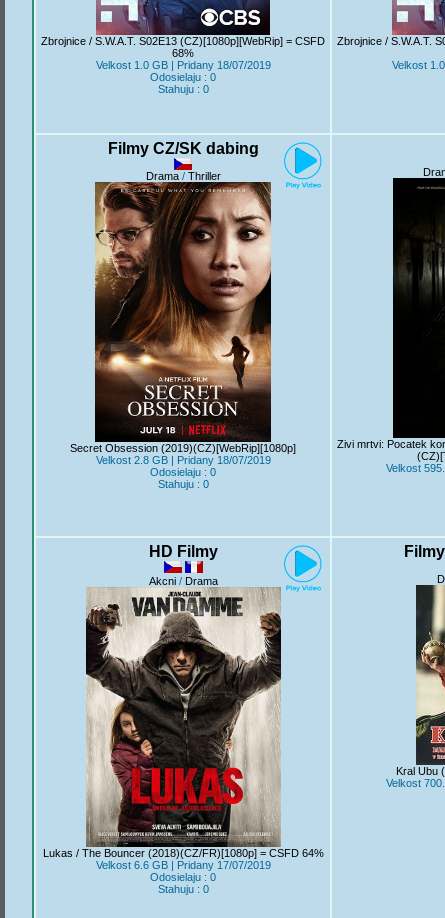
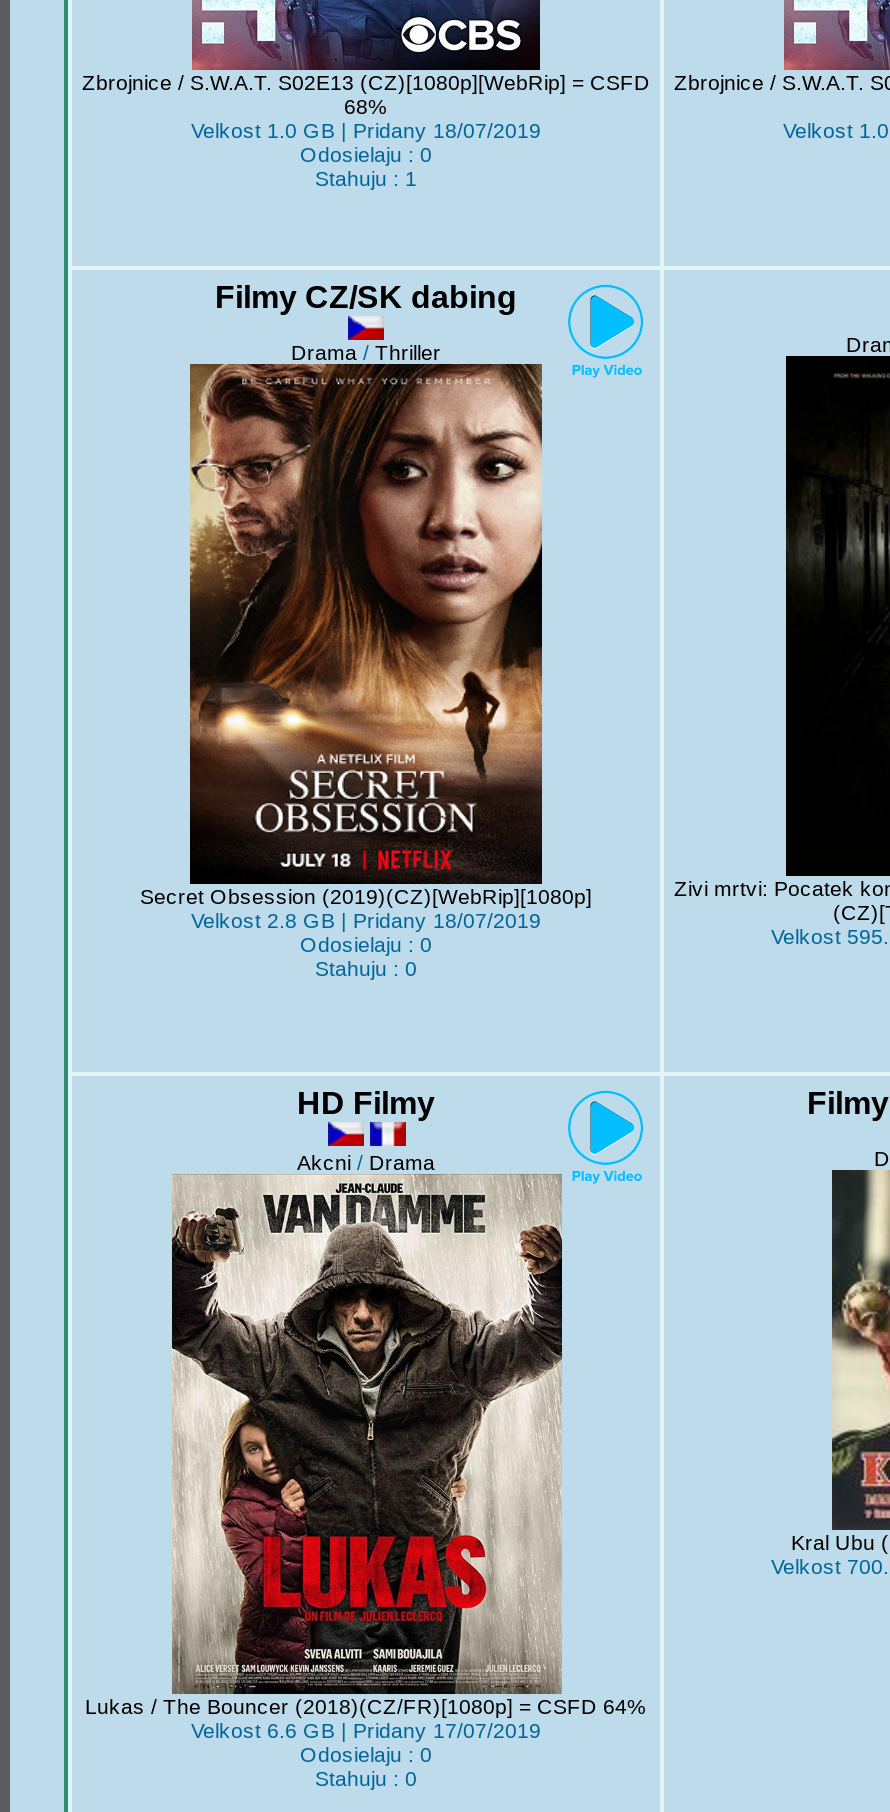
- Stahuju : 0
+ Stahuju : 1
